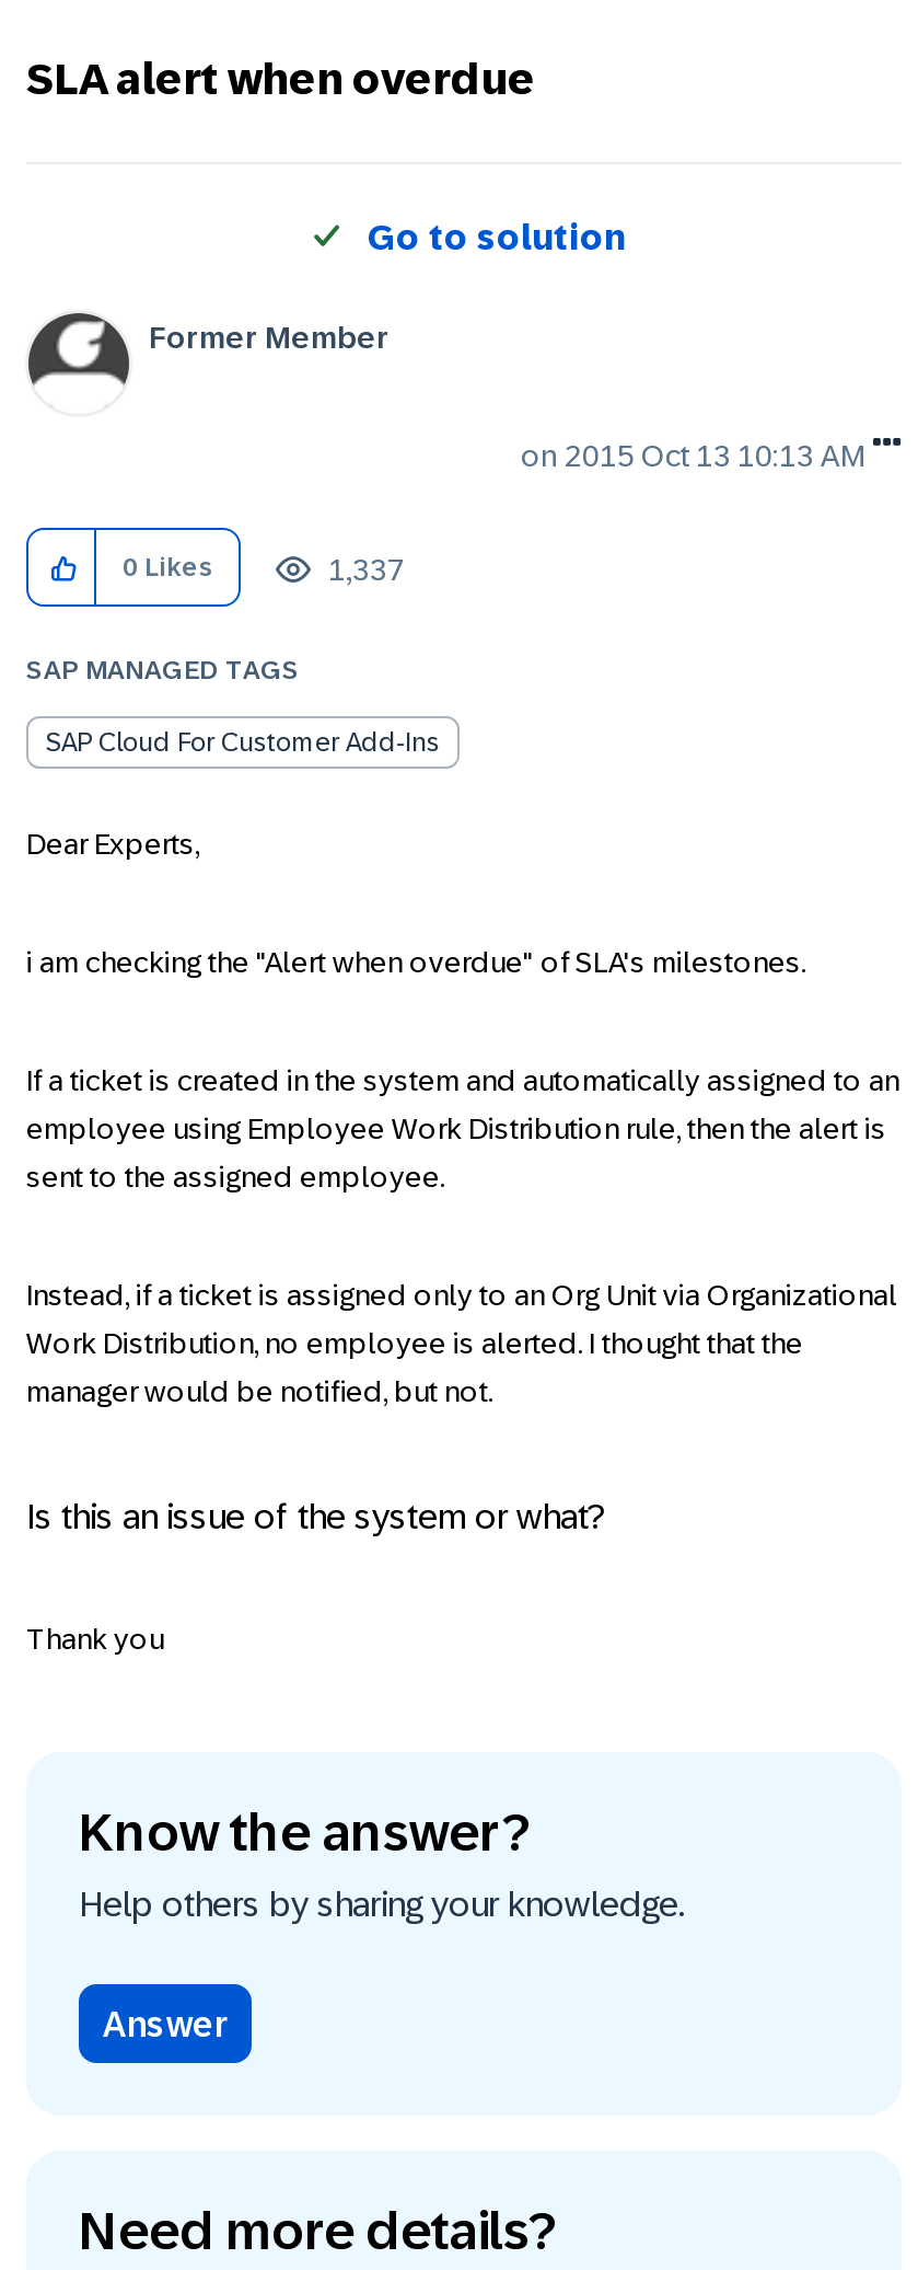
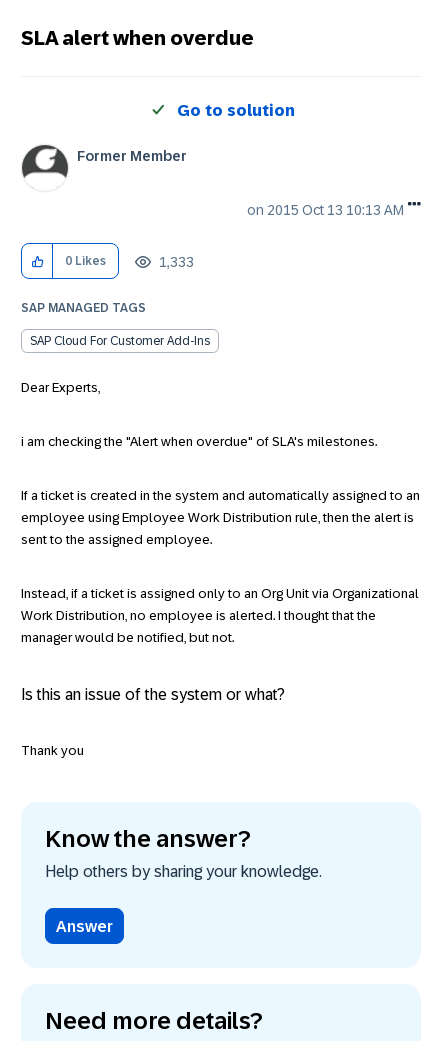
- 1,337
+ 1,333
